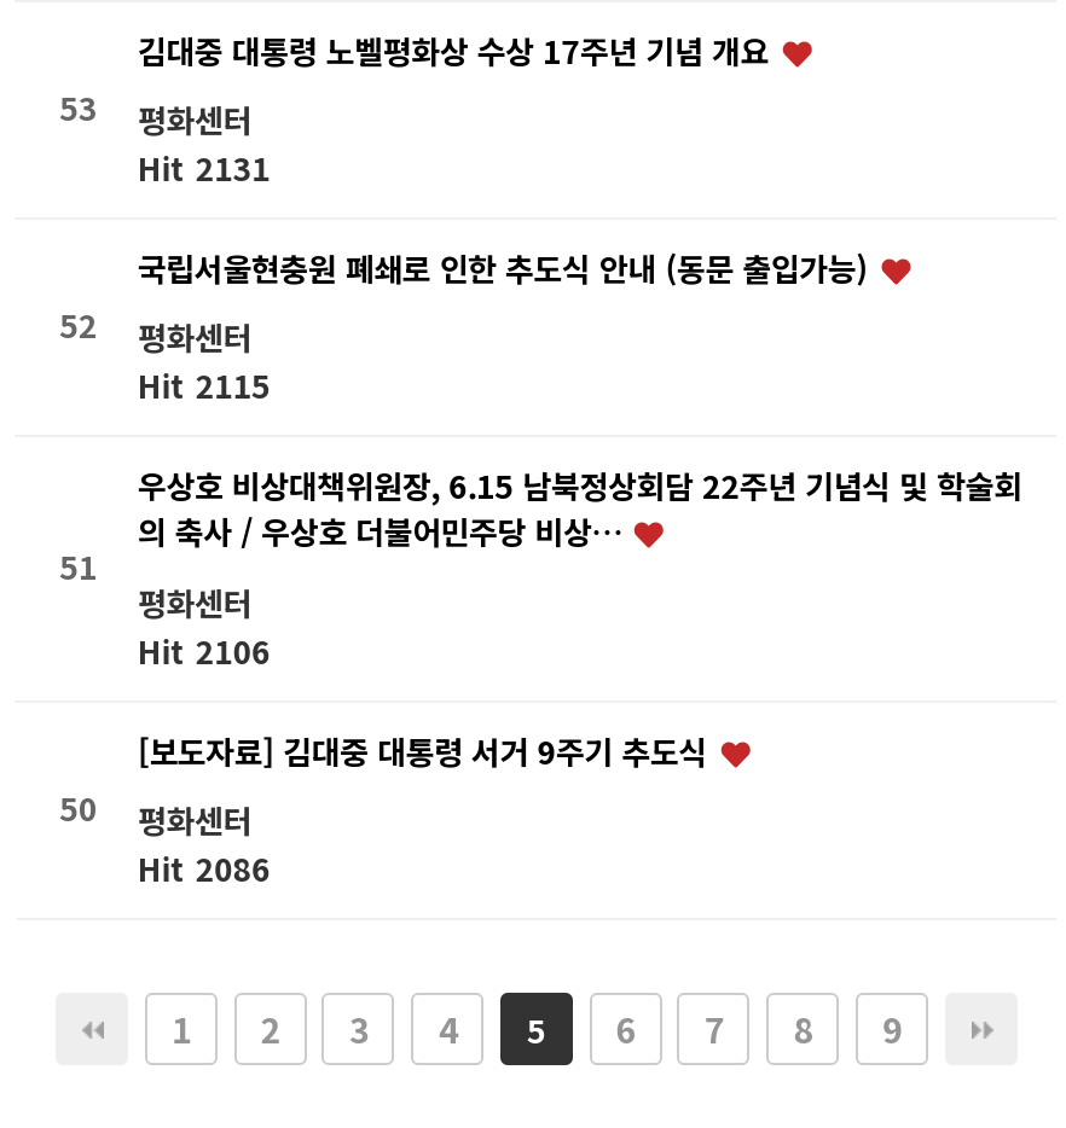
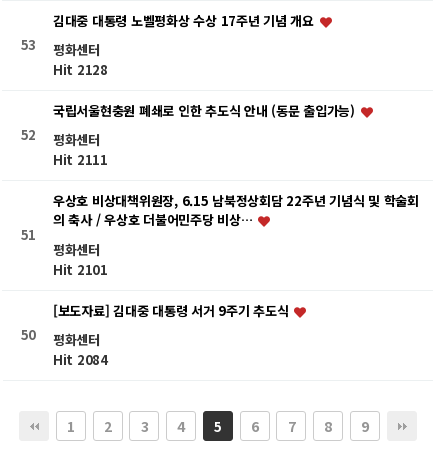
- Hit 2131
+ Hit 2128

- Hit 2115
+ Hit 2111

- Hit 2106
+ Hit 2101

- Hit 2086
+ Hit 2084
